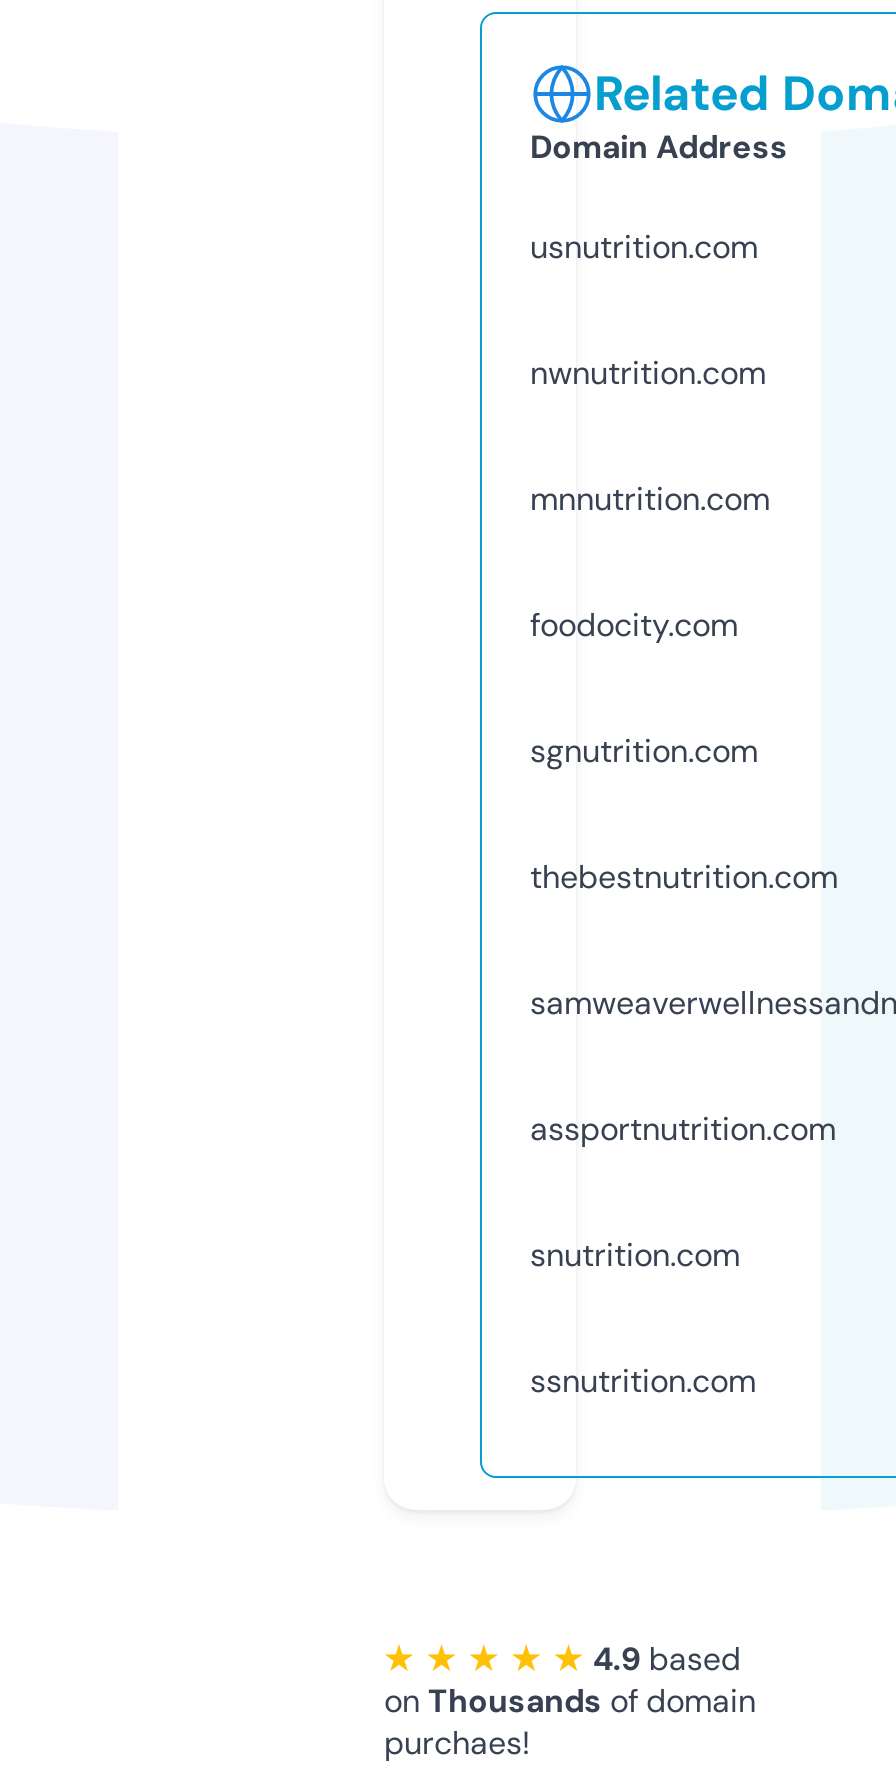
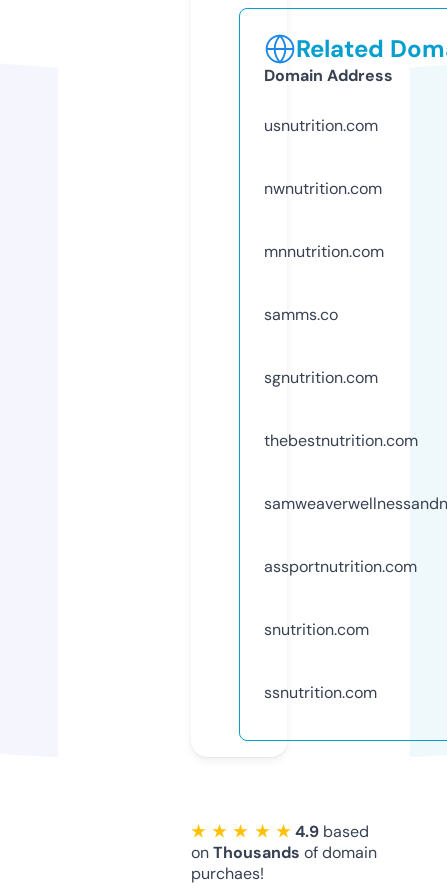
- foodocity.com
+ samms.co
